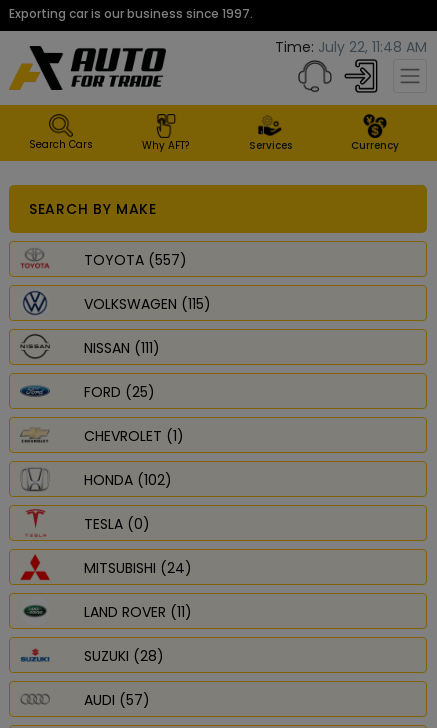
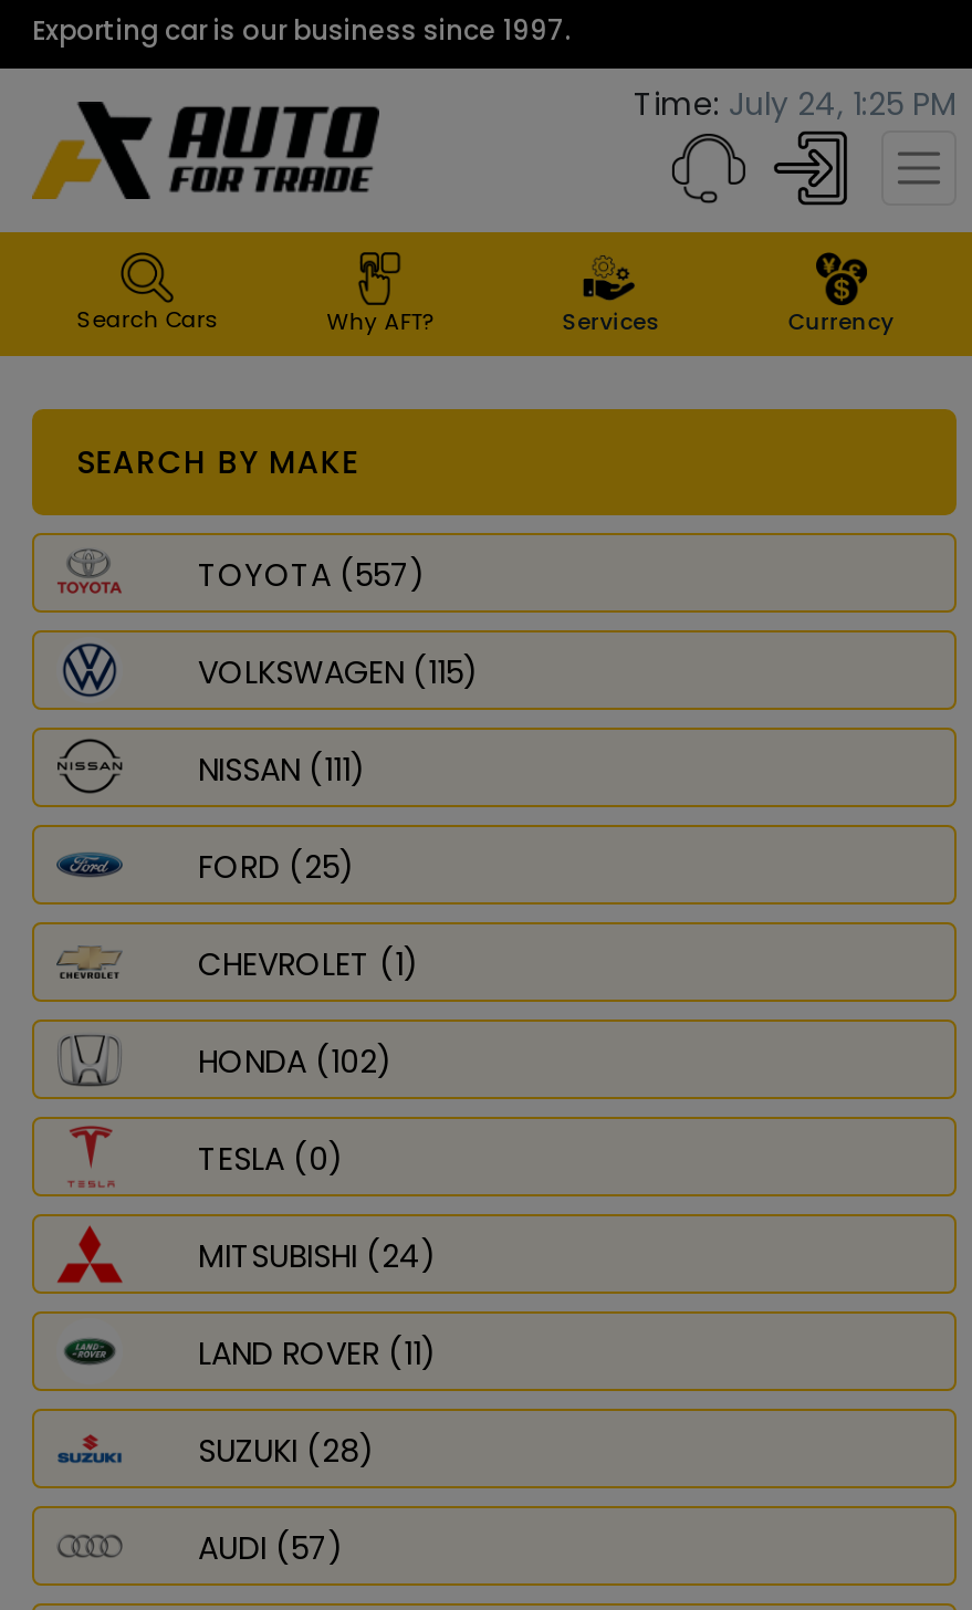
- Time: July 22, 11:48 AM
+ Time: July 24, 1:25 PM
